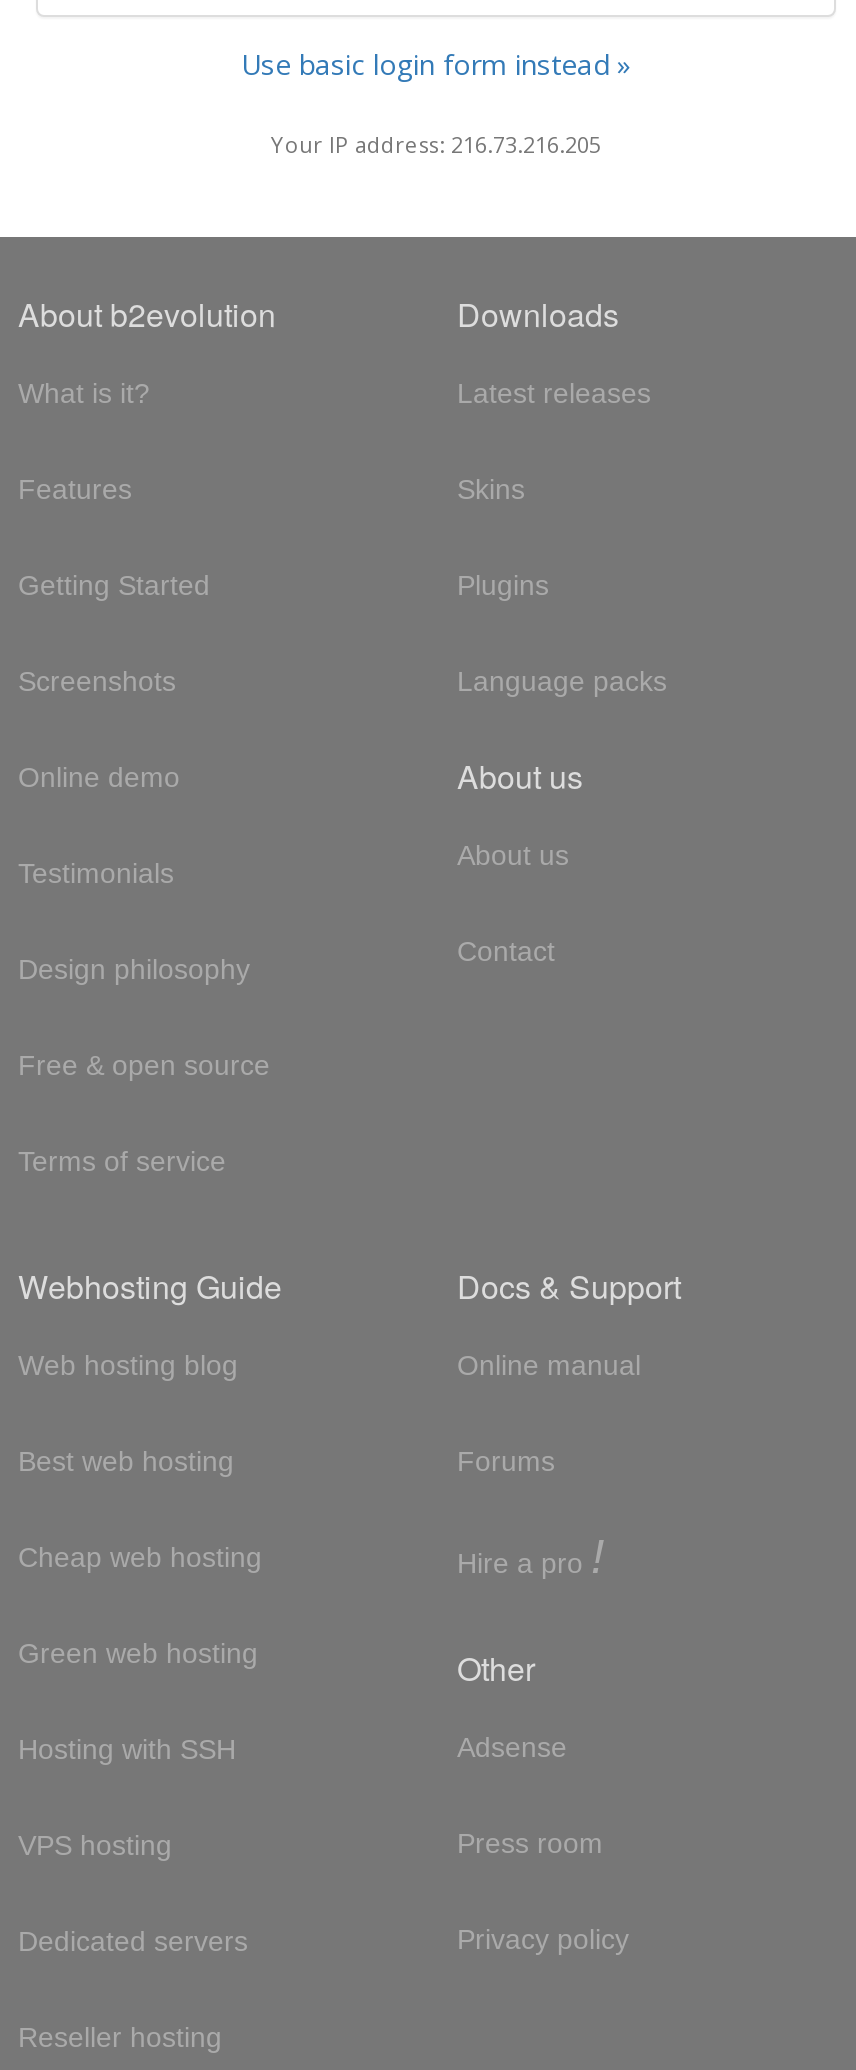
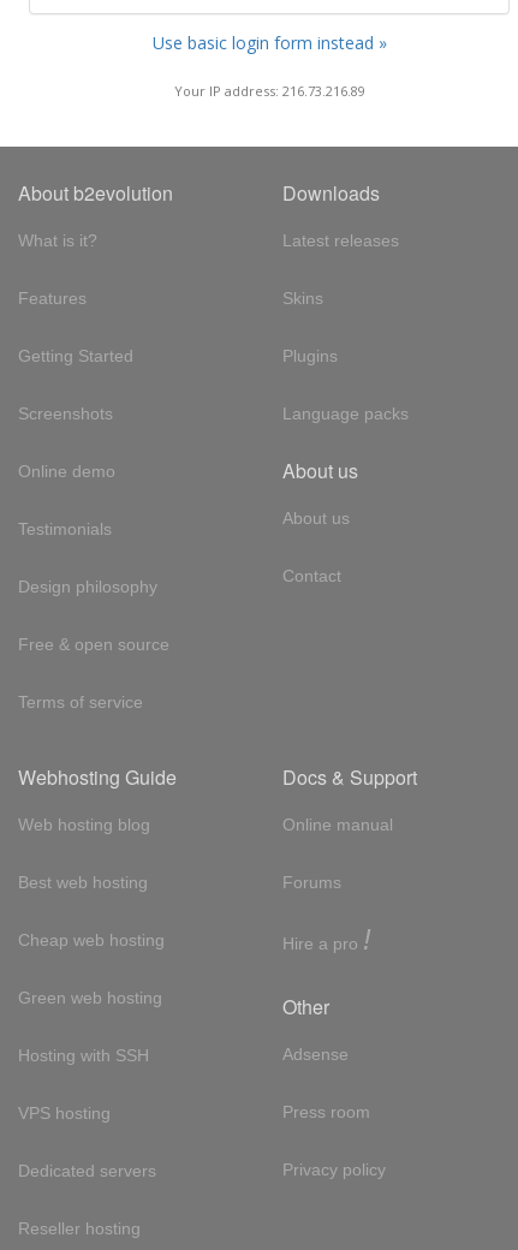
- Your IP address: 216.73.216.205
+ Your IP address: 216.73.216.89
